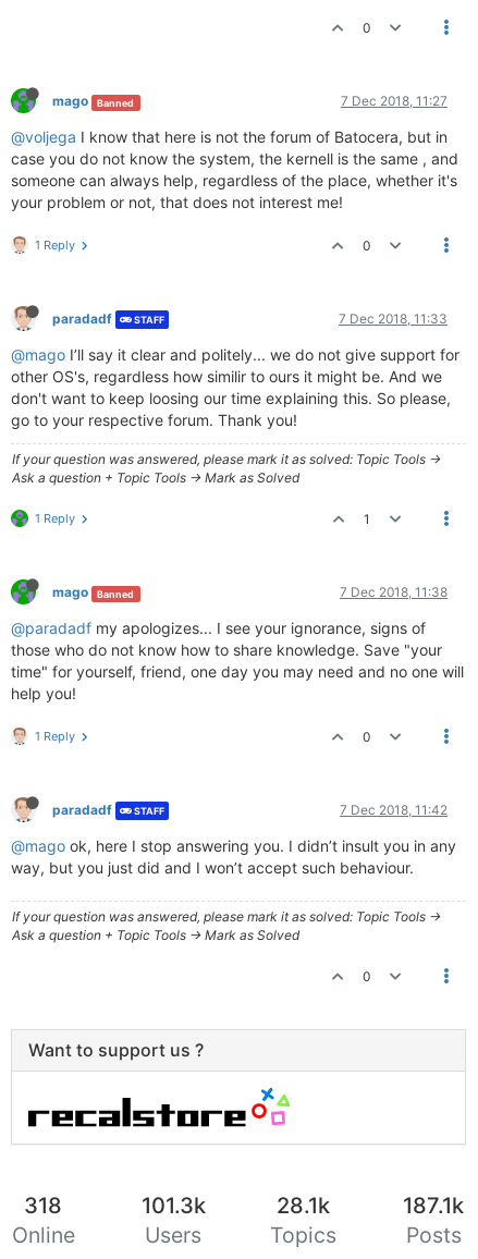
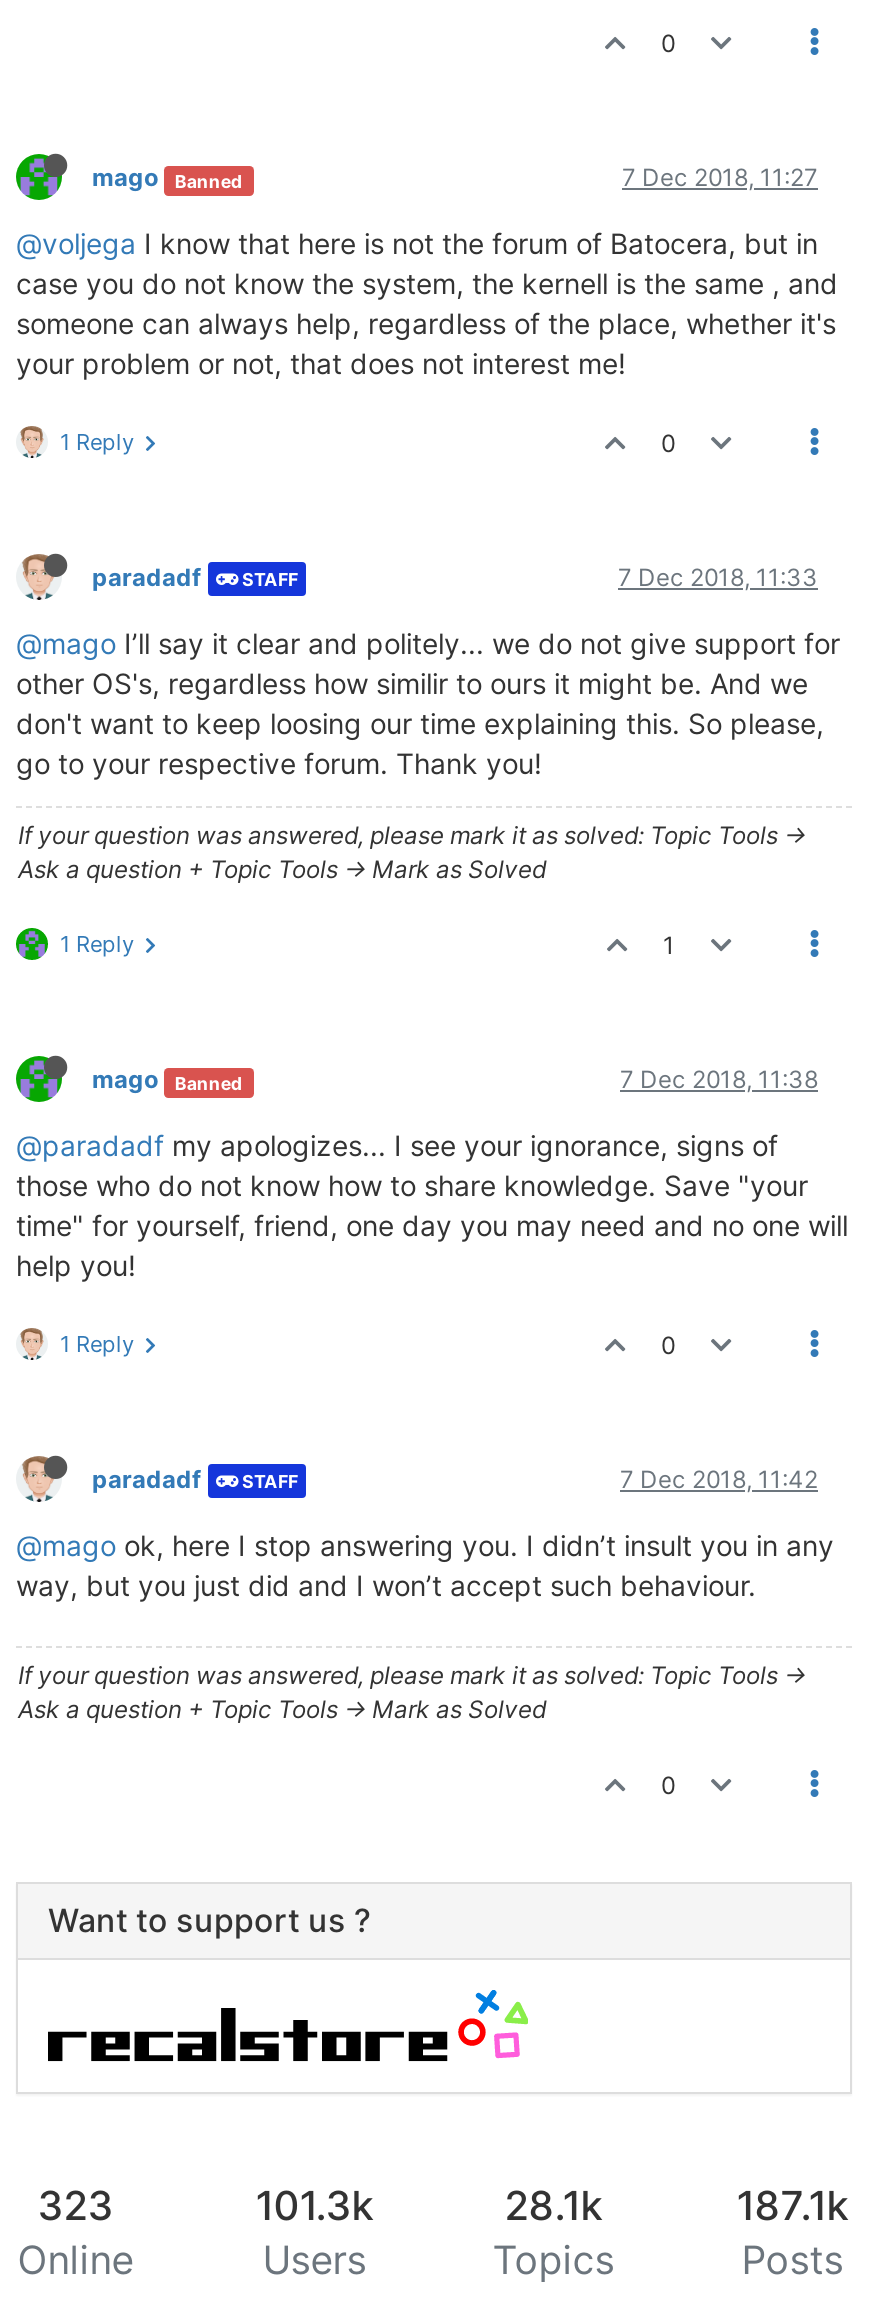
- 318
+ 323
